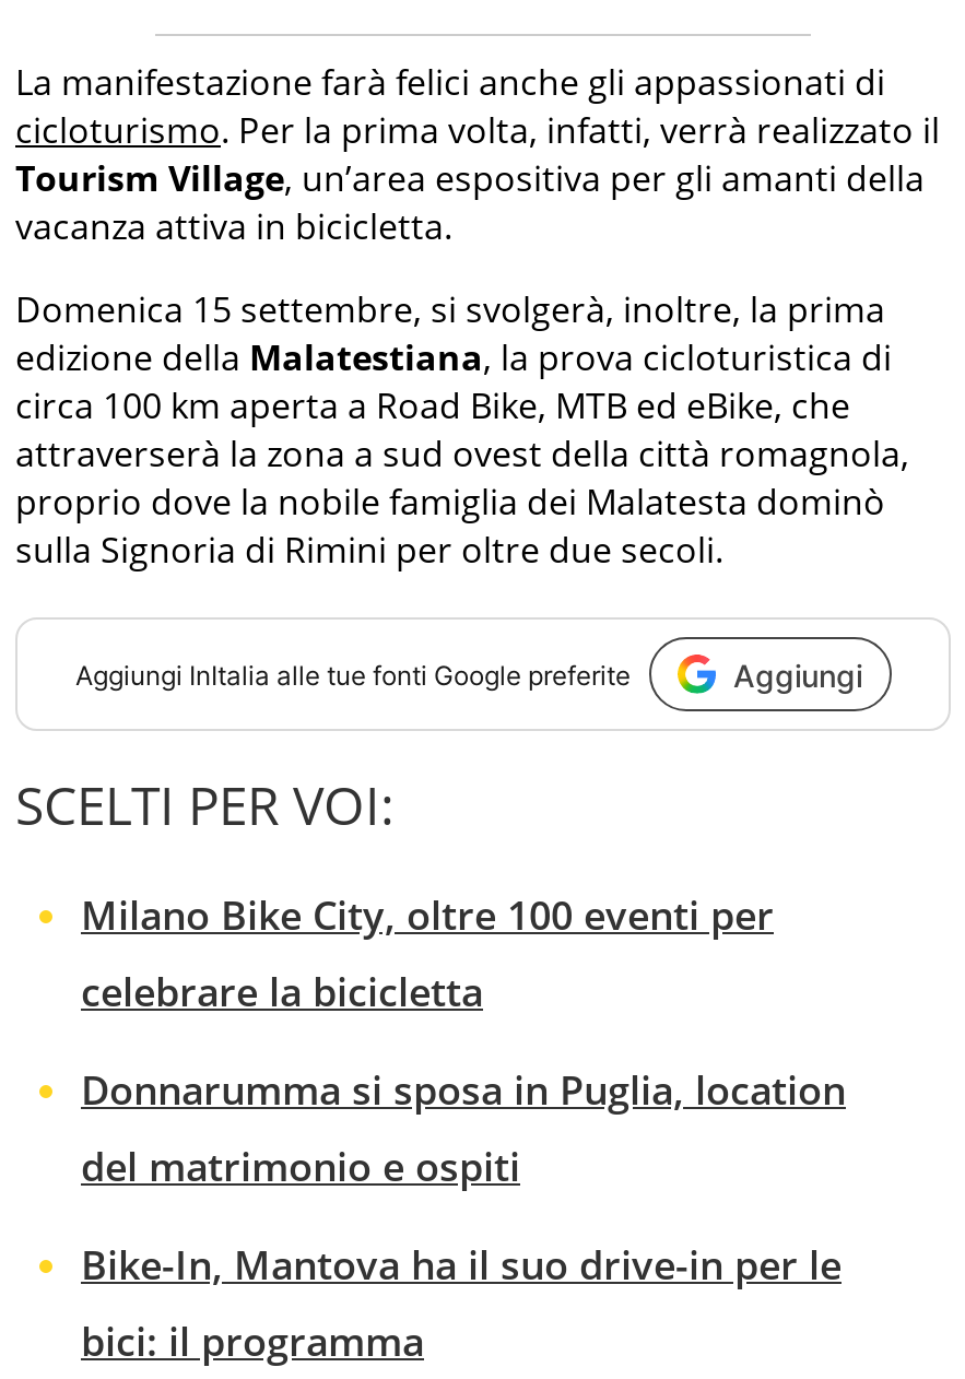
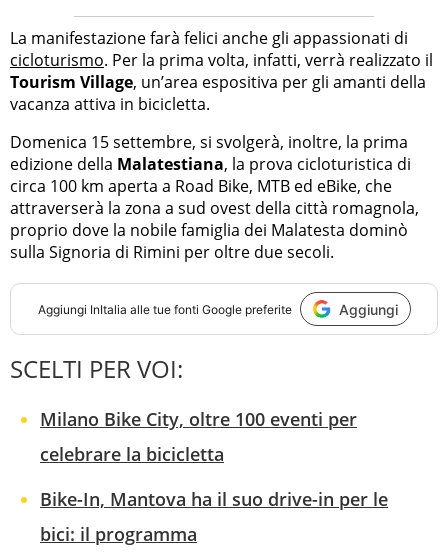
- Donnarumma si sposa in Puglia, location
- del matrimonio e ospiti
